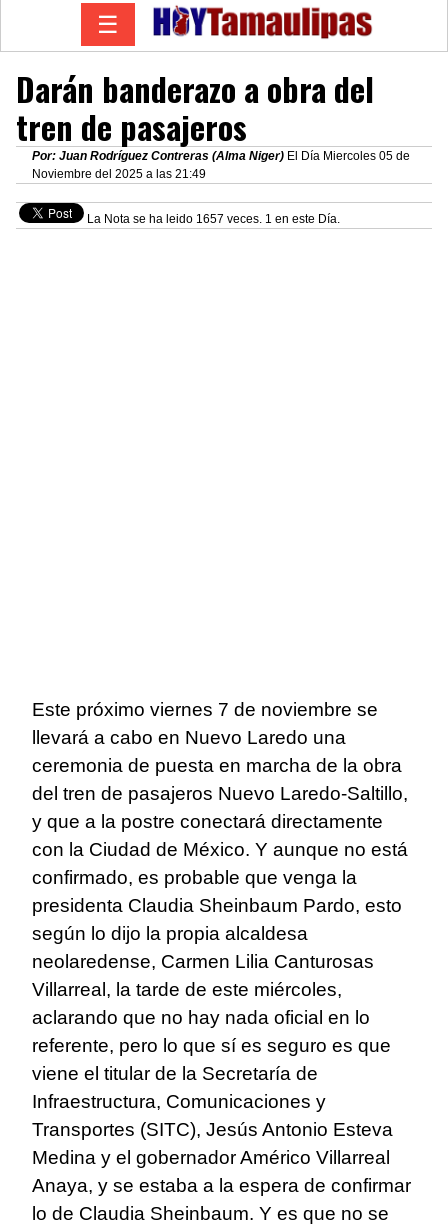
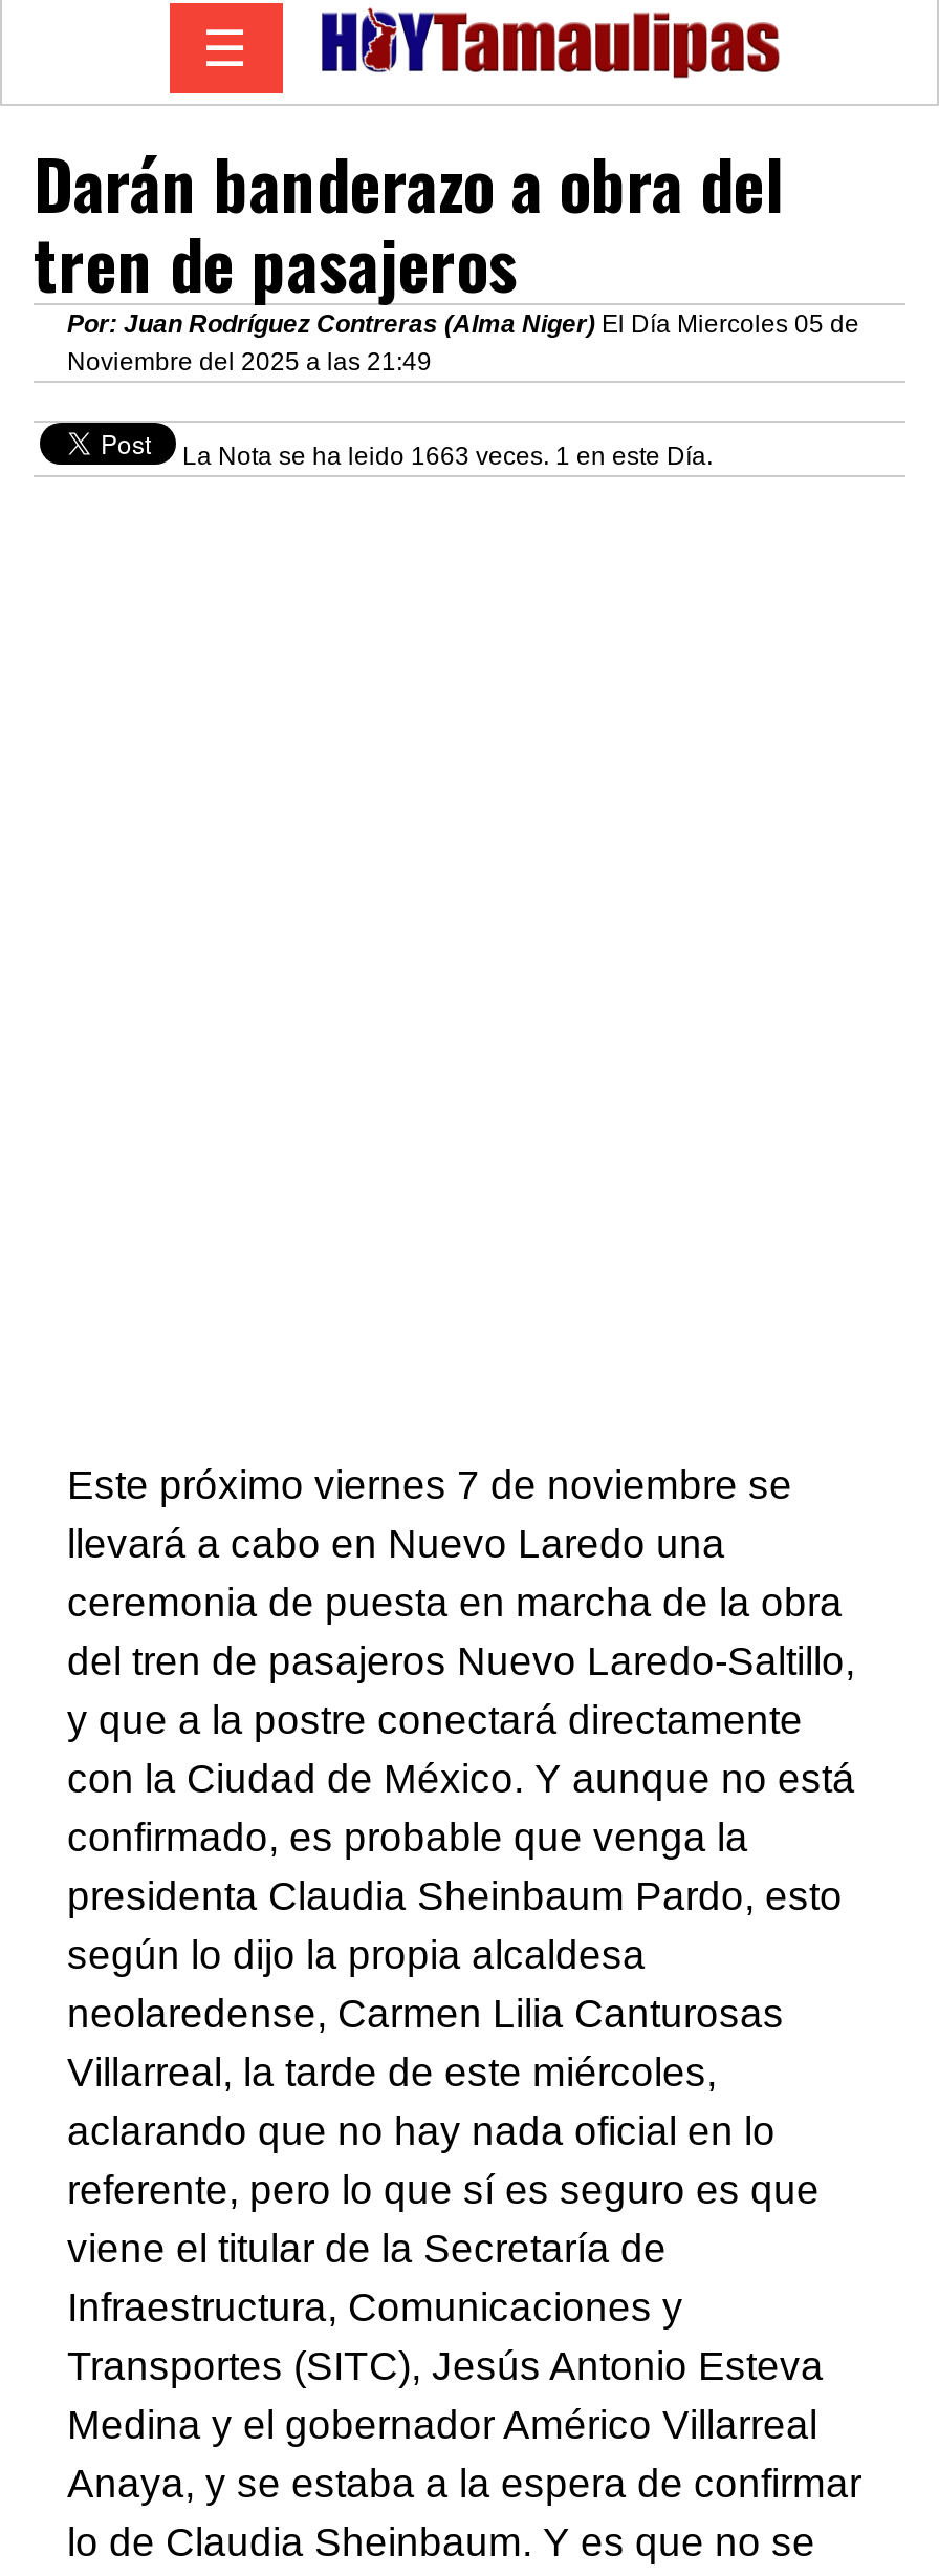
- La Nota se ha leido 1657 veces. 1 en este Día.
+ La Nota se ha leido 1663 veces. 1 en este Día.
